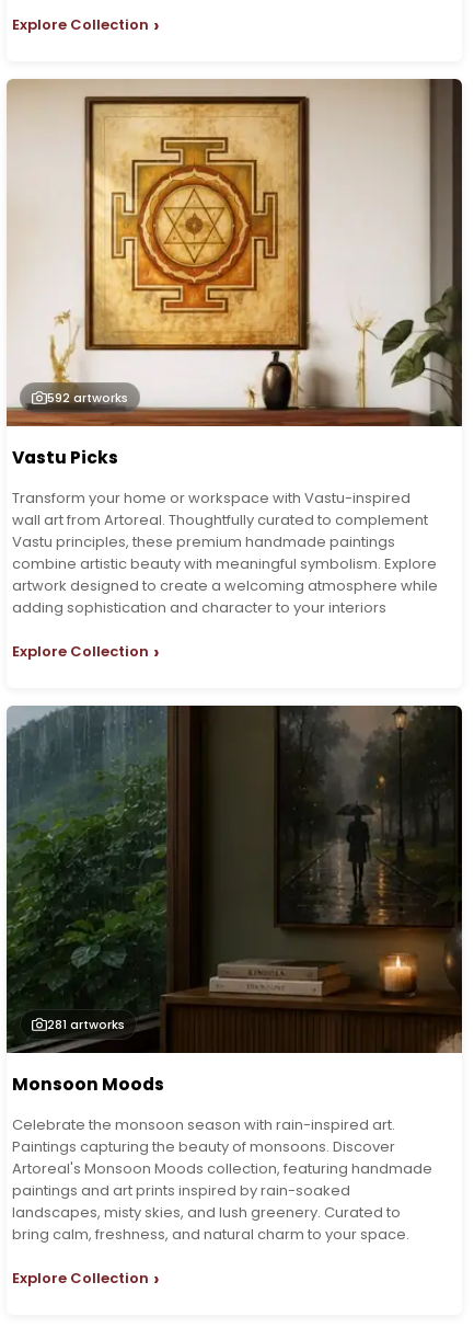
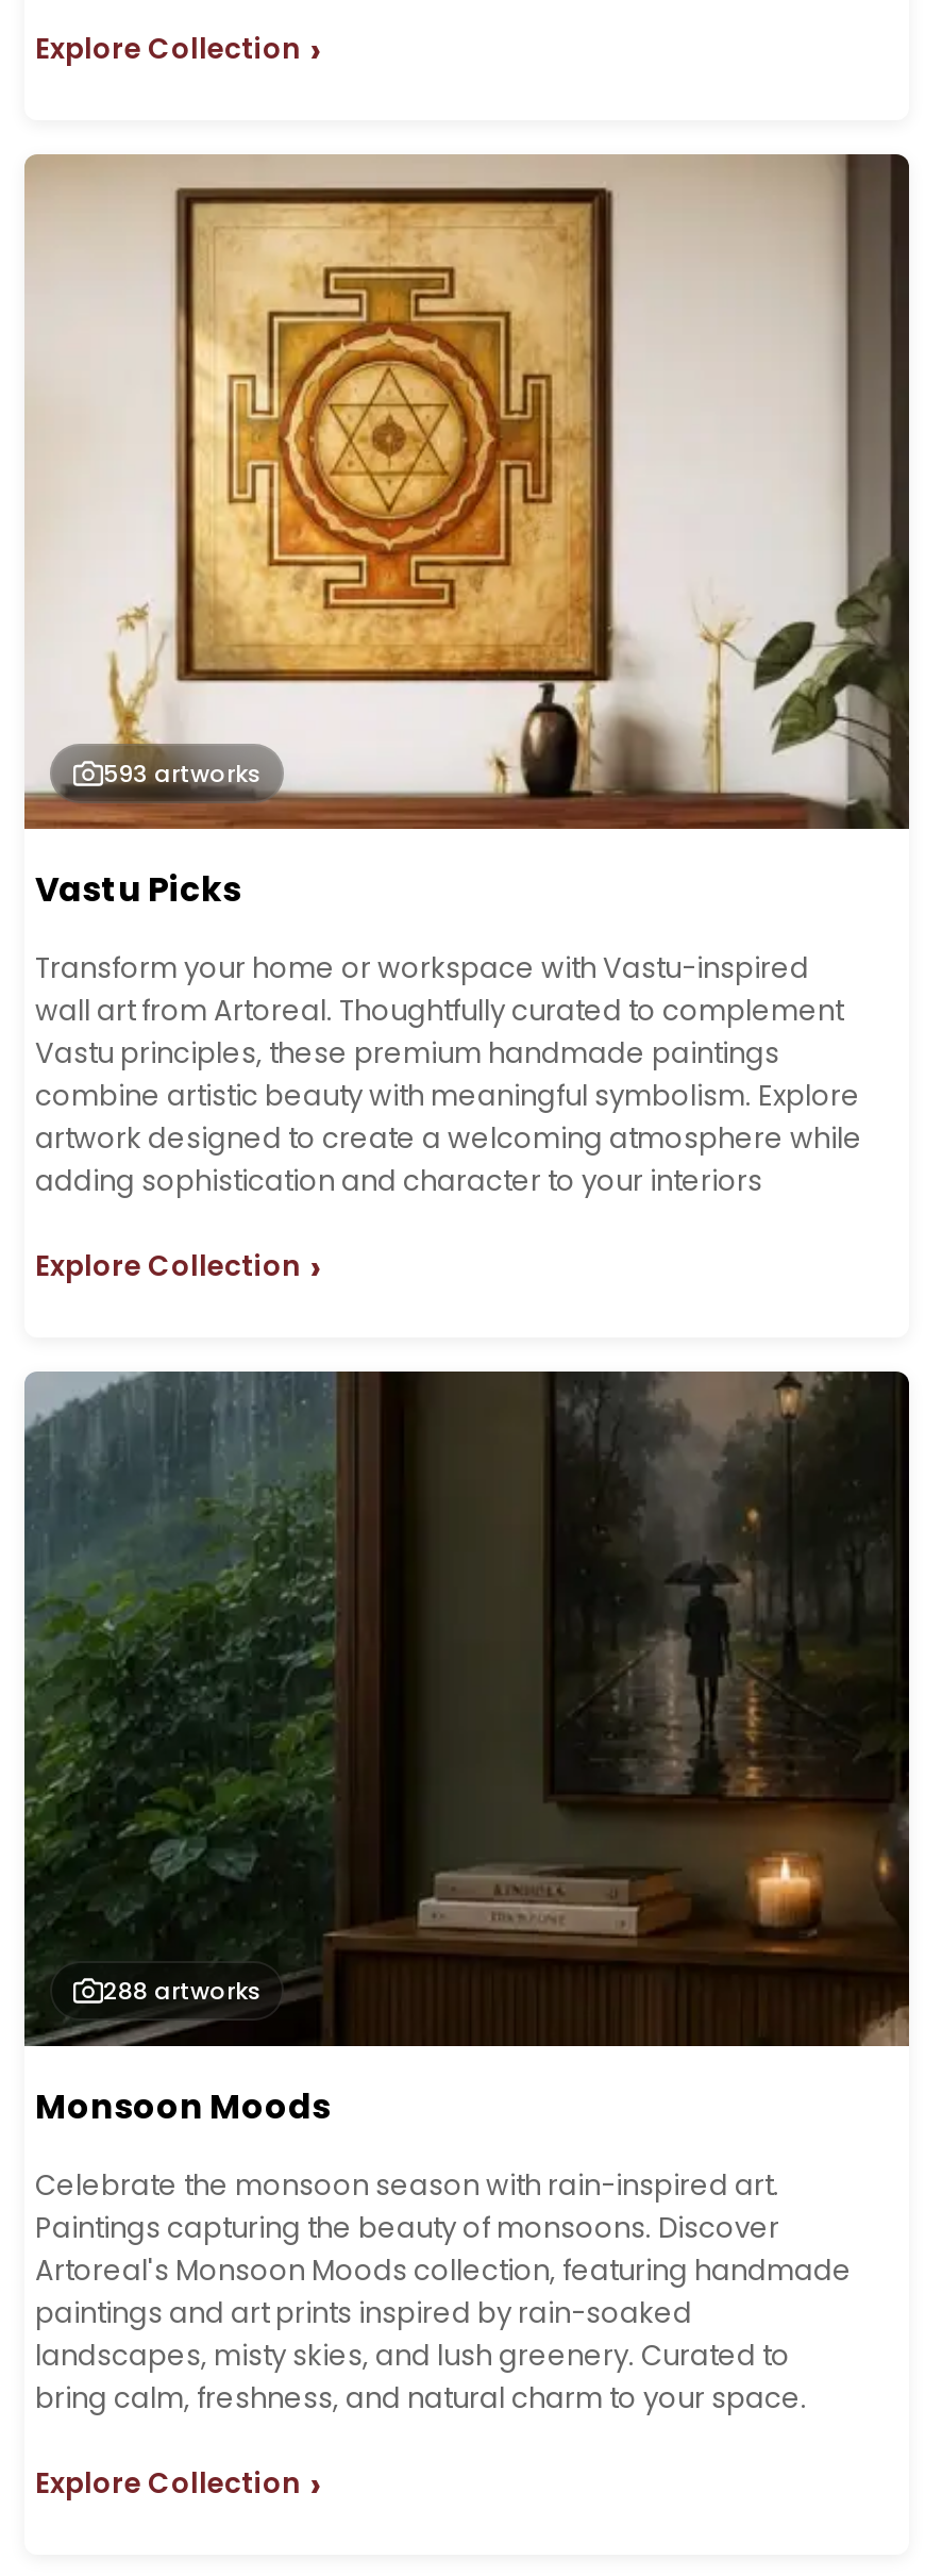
- 592 artworks
+ 593 artworks

- 281 artworks
+ 288 artworks
